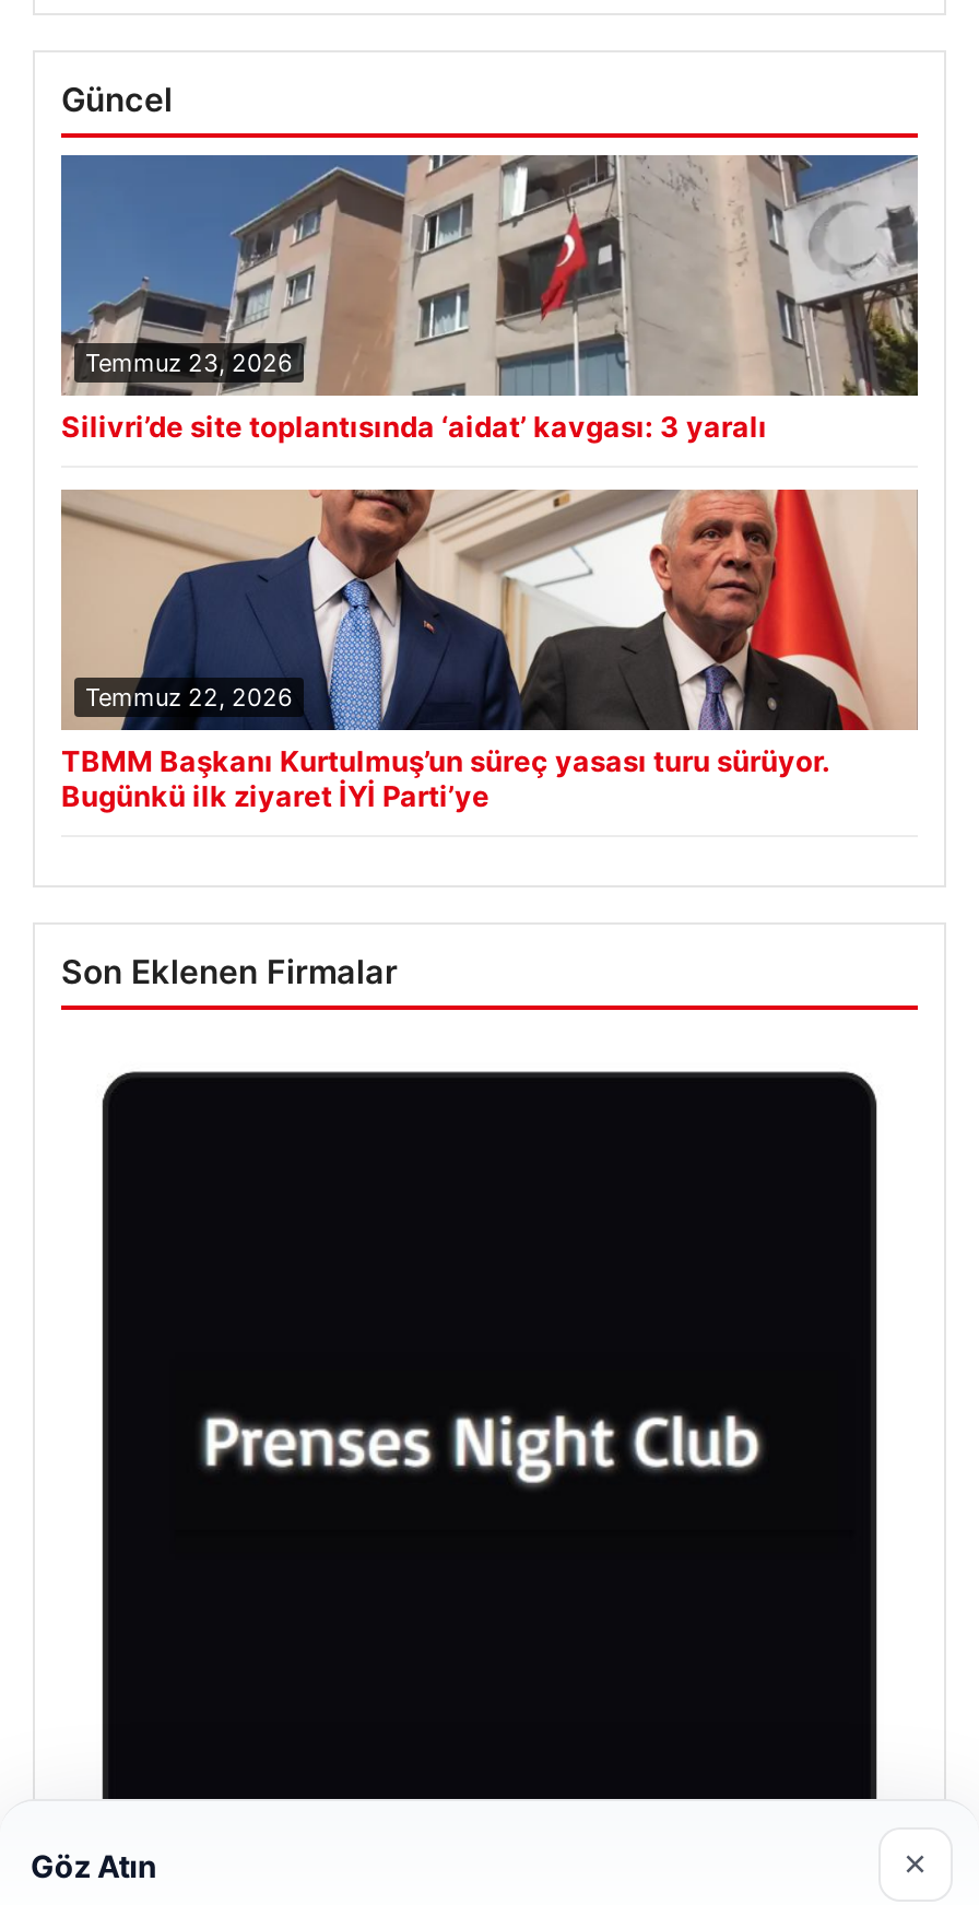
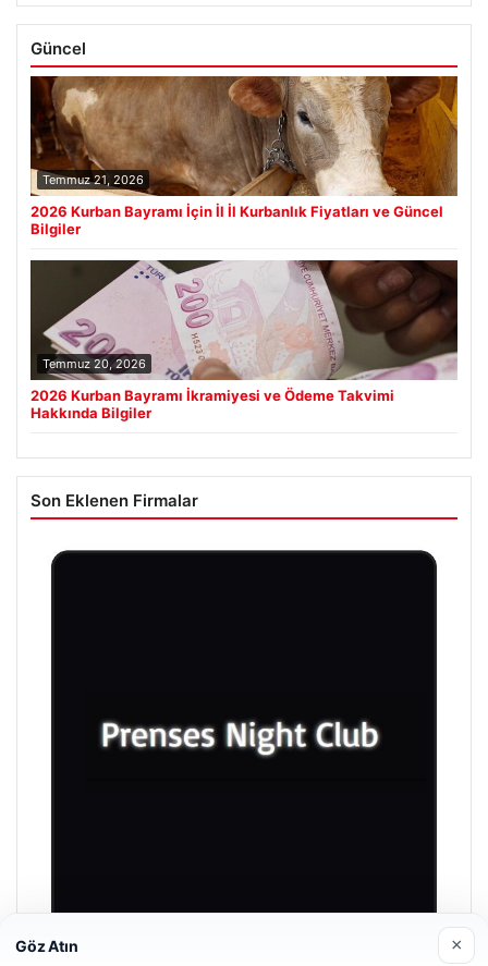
- [image]
- Temmuz 23, 2026
+ [image]
+ Temmuz 21, 2026

- Silivri’de site toplantısında ‘aidat’ kavgası: 3 yaralı
+ 2026 Kurban Bayramı İçin İl İl Kurbanlık Fiyatları ve Güncel
+ Bilgiler

- [image]
- Temmuz 22, 2026
+ [image]
+ Temmuz 20, 2026

- TBMM Başkanı Kurtulmuş’un süreç yasası turu sürüyor.
- Bugünkü ilk ziyaret İYİ Parti’ye
+ 2026 Kurban Bayramı İkramiyesi ve Ödeme Takvimi
+ Hakkında Bilgiler
